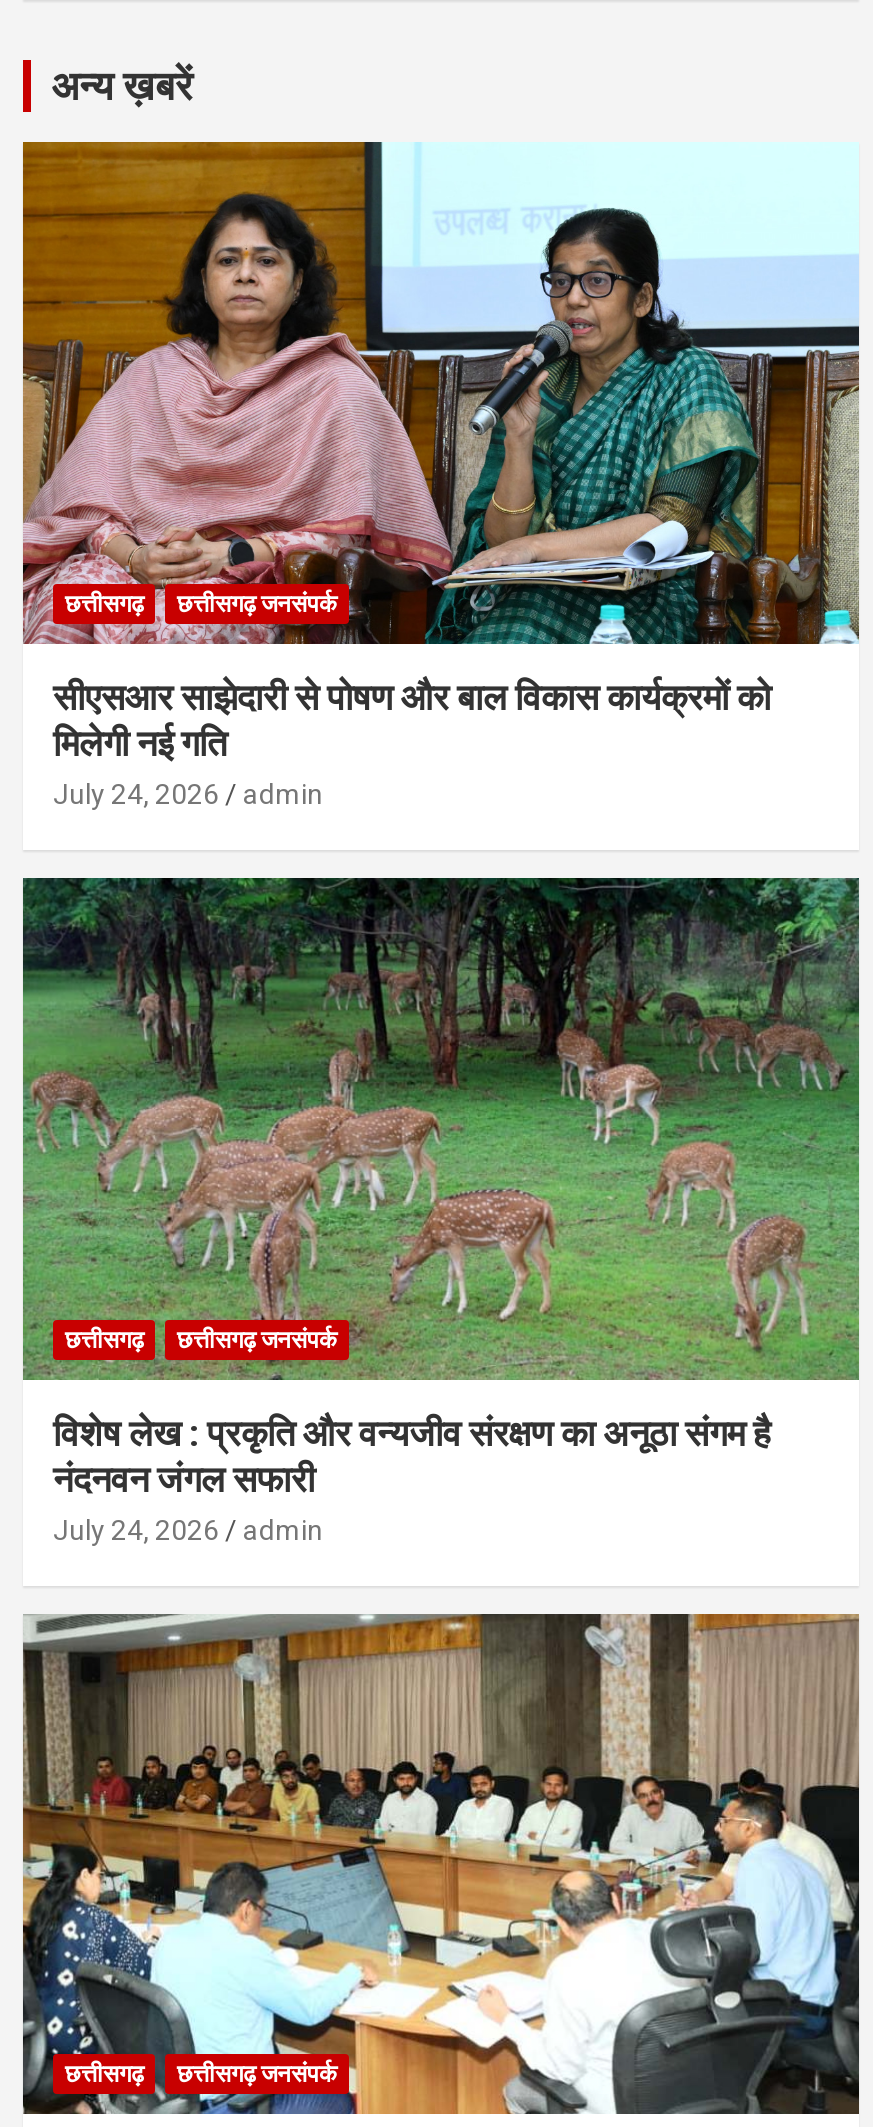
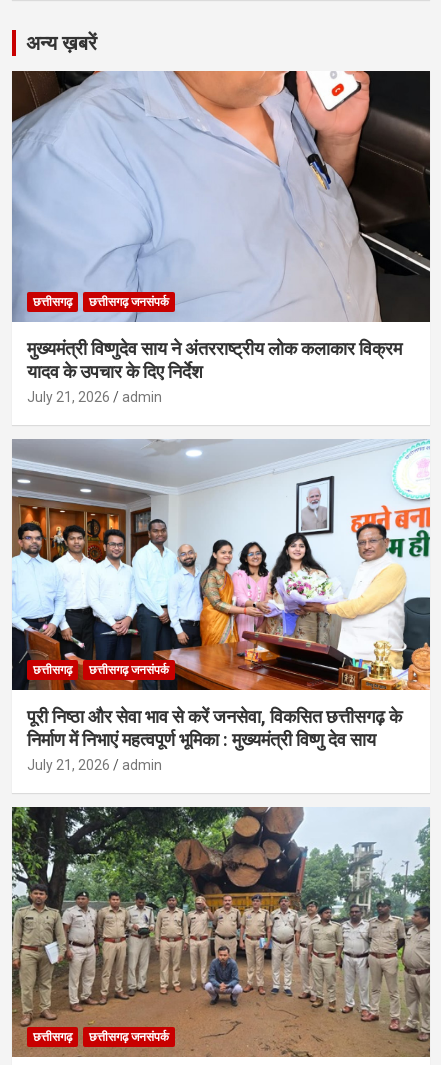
- [image]
- सीएसआर साझेदारी से पोषण और बाल विकास कार्यक्रमों को
- मिलेगी नई गति
- July 24, 2026
+ [image]
+ मुख्यमंत्री विष्णुदेव साय ने अंतरराष्ट्रीय लोक कलाकार विक्रम
+ यादव के उपचार के दिए निर्देश
+ July 21, 2026

- [image]
- विशेष लेख : प्रकृति और वन्यजीव संरक्षण का अनूठा संगम है
- नंदनवन जंगल सफारी
- July 24, 2026
+ [image]
+ पूरी निष्ठा और सेवा भाव से करें जनसेवा, विकसित छत्तीसगढ़ के
+ निर्माण में निभाएं महत्वपूर्ण भूमिका : मुख्यमंत्री विष्णु देव साय
+ July 21, 2026

- [image]
+ [image]
